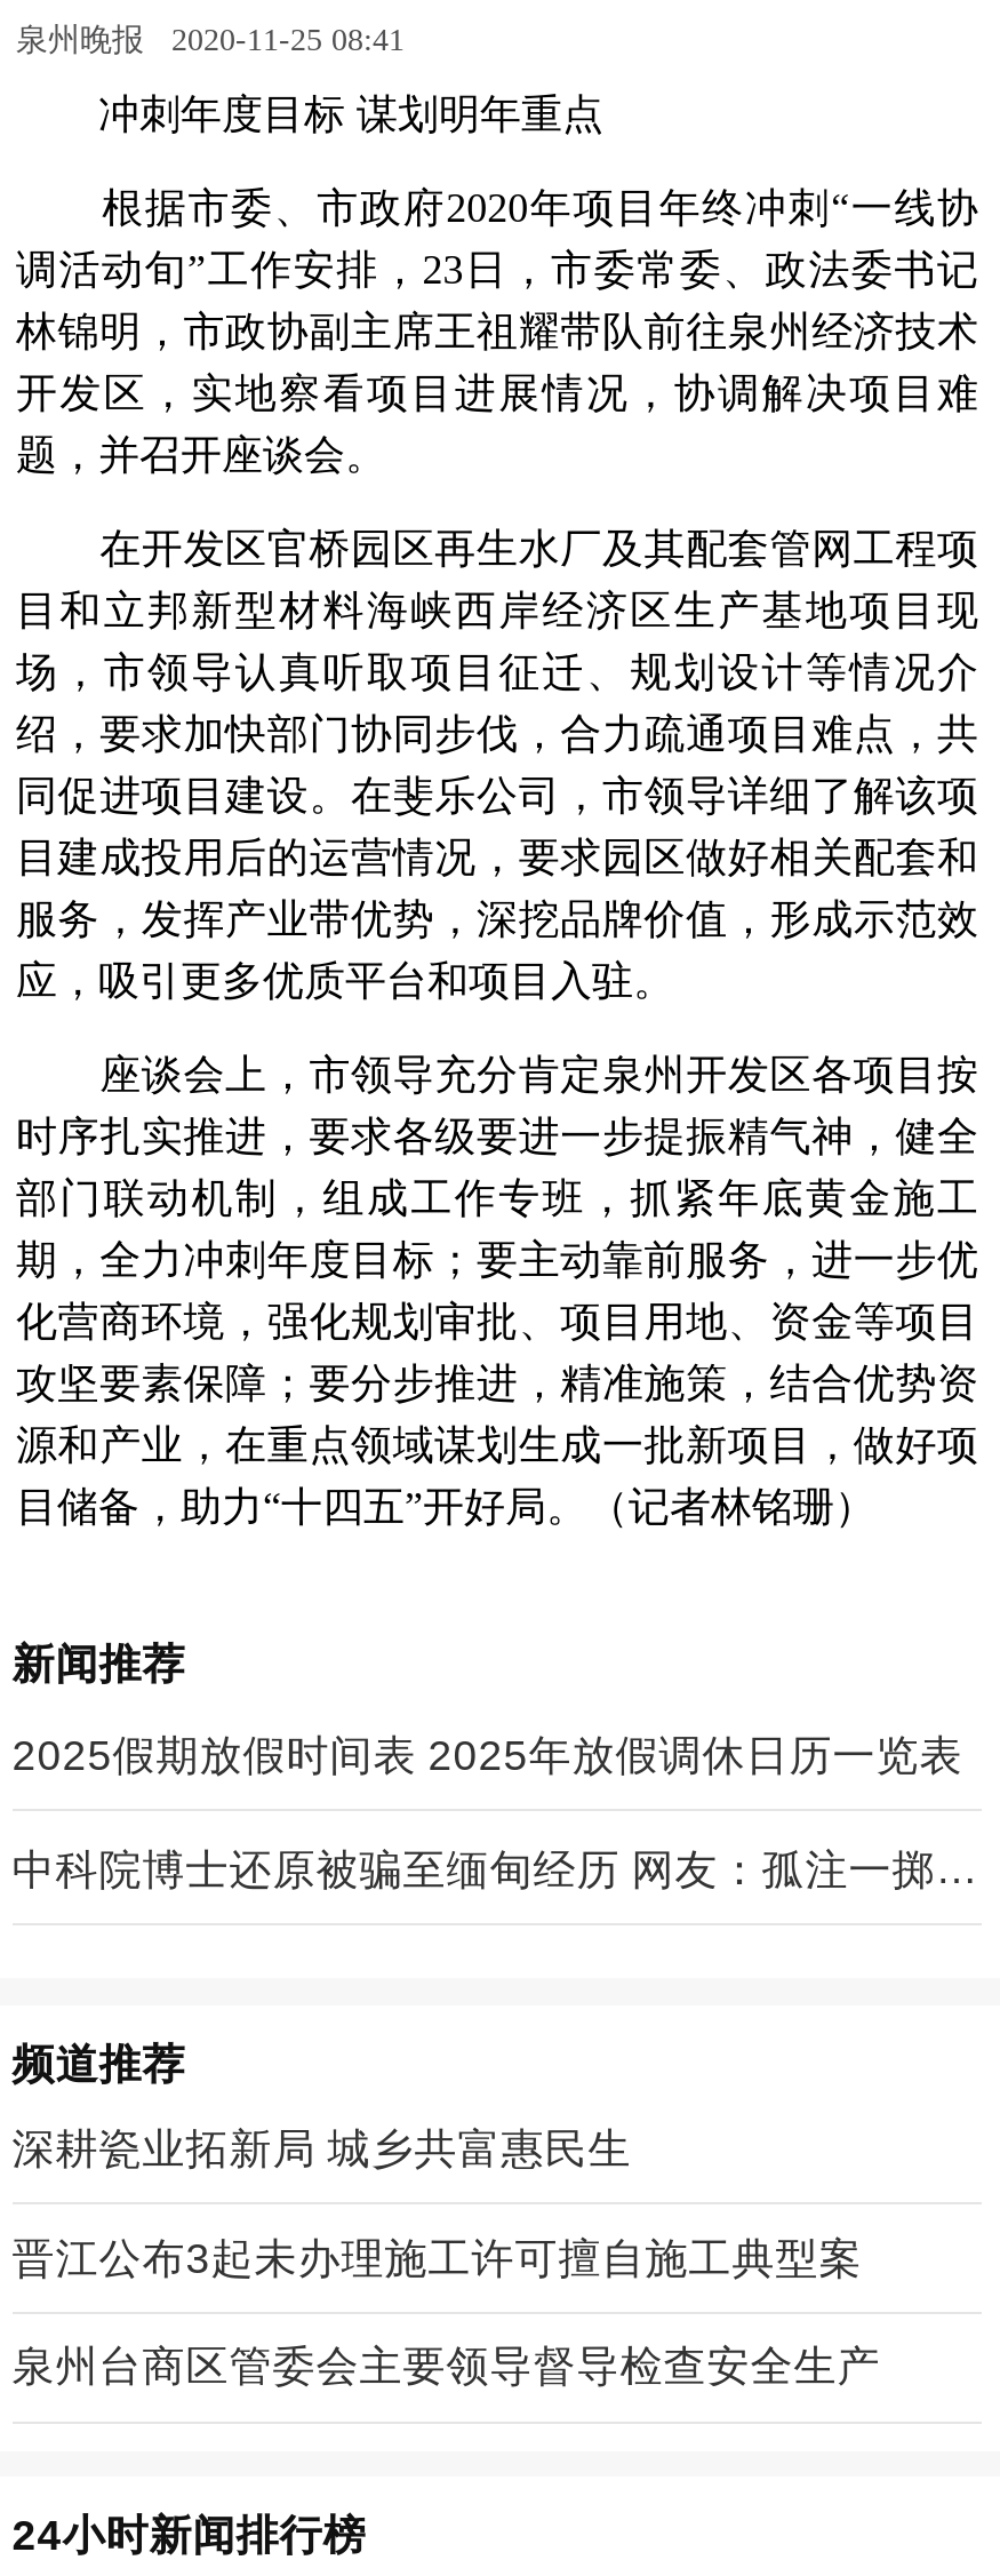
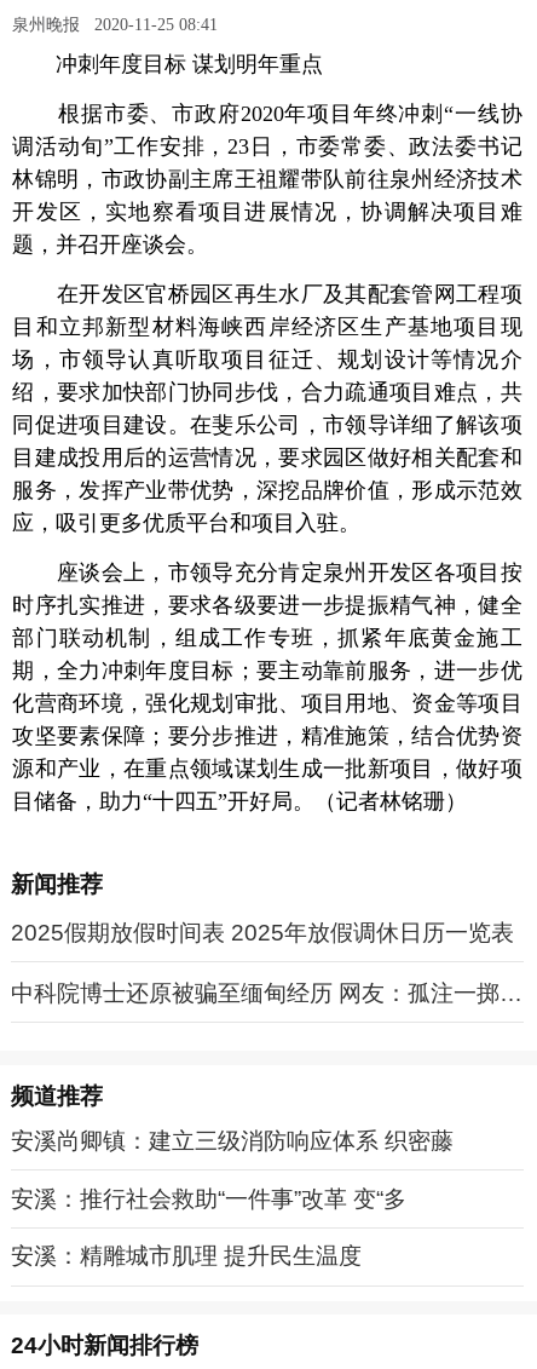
- 深耕瓷业拓新局 城乡共富惠民生
+ 安溪尚卿镇：建立三级消防响应体系 织密藤

- 晋江公布3起未办理施工许可擅自施工典型案
+ 安溪：推行社会救助“一件事”改革 变“多

- 泉州台商区管委会主要领导督导检查安全生产
+ 安溪：精雕城市肌理 提升民生温度
